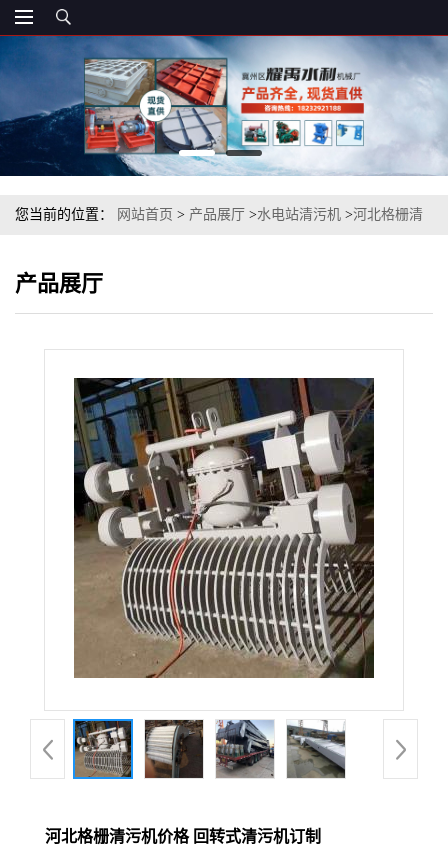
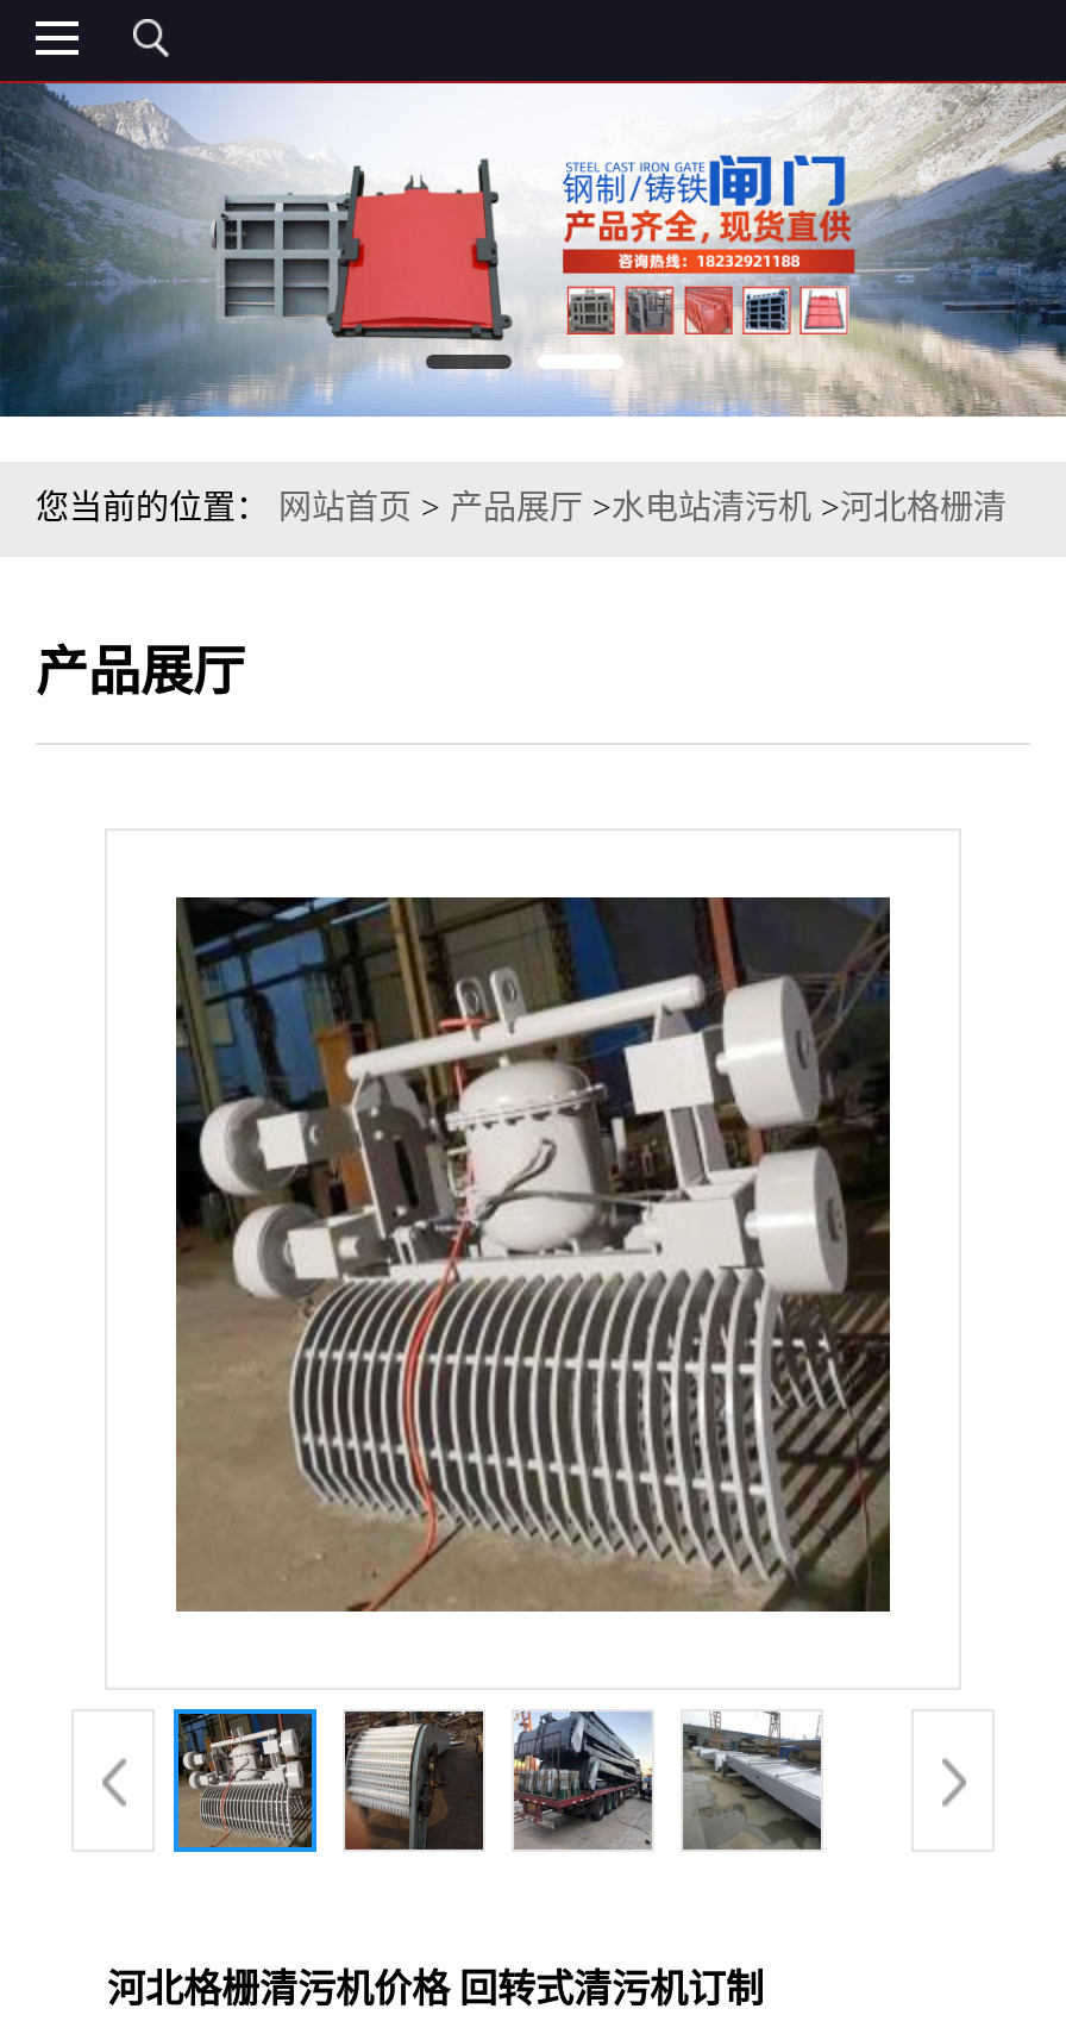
- [image]
+ [image]
